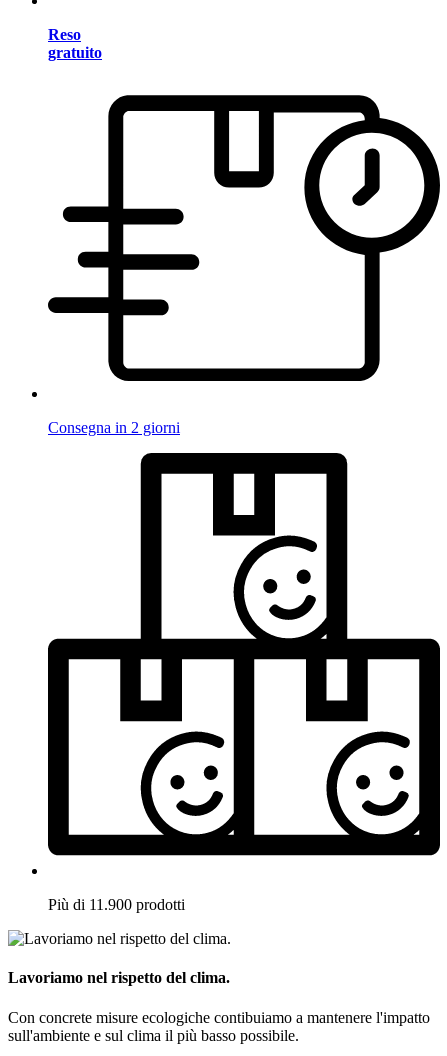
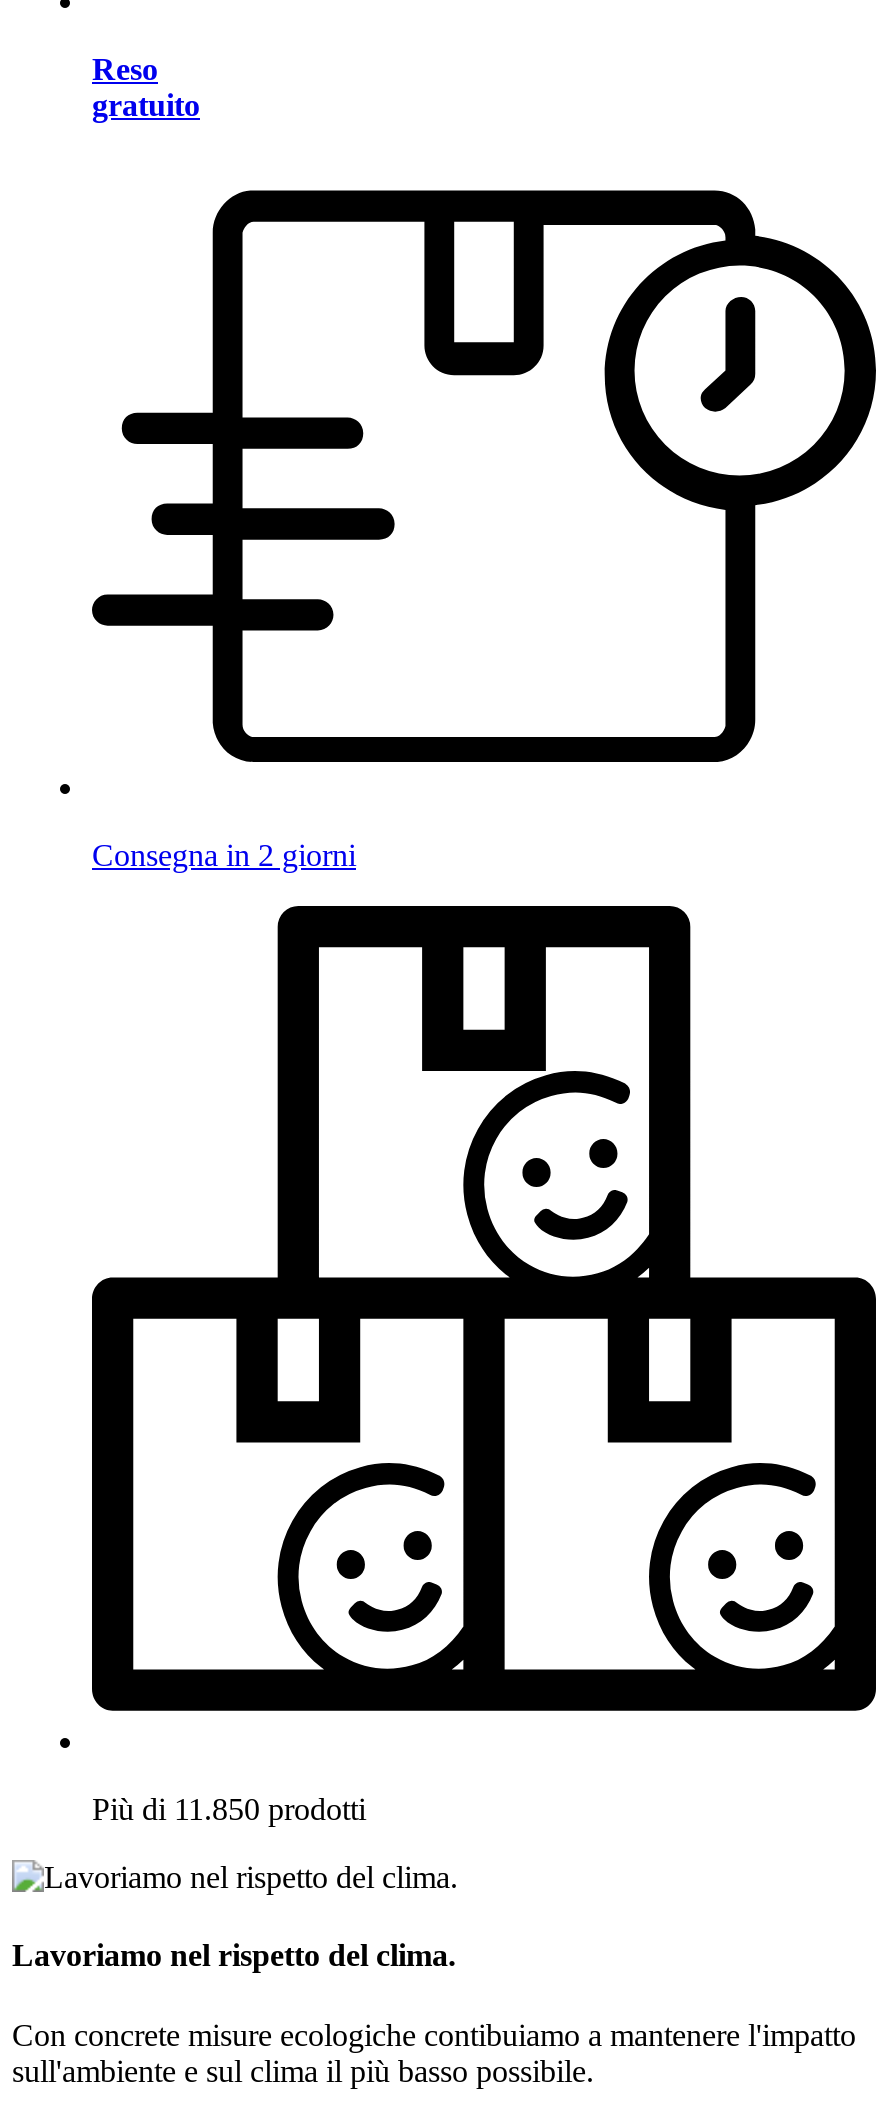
- Più di 11.900 prodotti
+ Più di 11.850 prodotti
